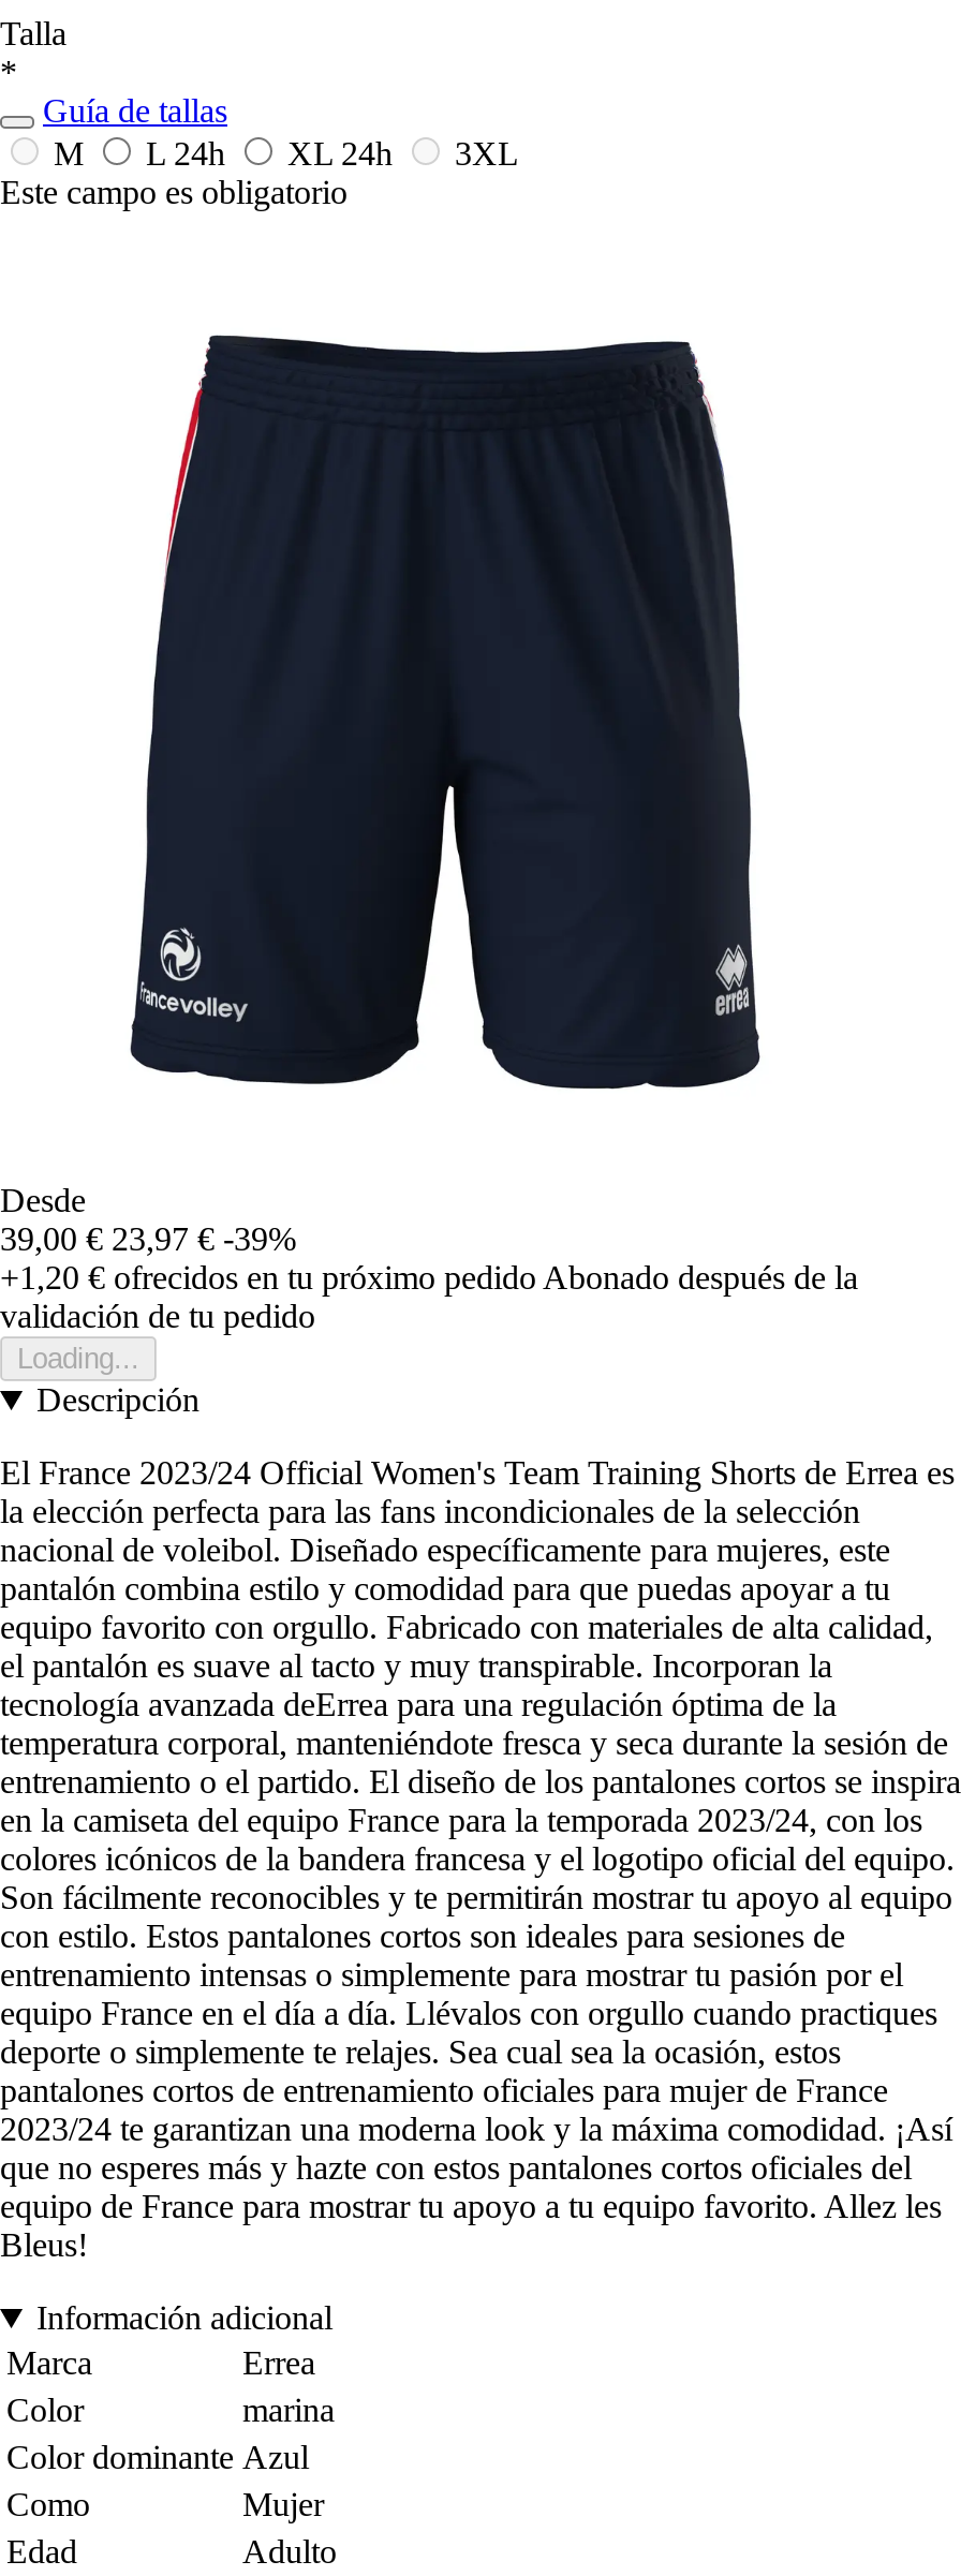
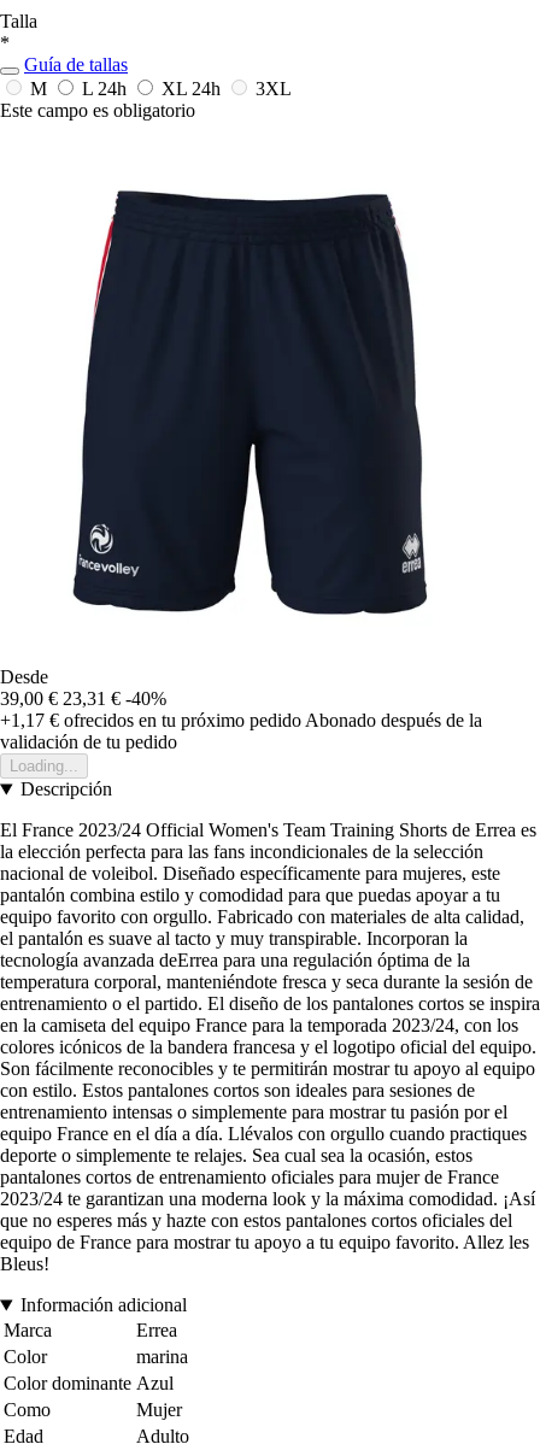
- 39,00 € 23,97 € -39%
+ 39,00 € 23,31 € -40%

- +1,20 €ofrecidos en tu próximo pedido Abonado después de la
+ +1,17 €ofrecidos en tu próximo pedido Abonado después de la
